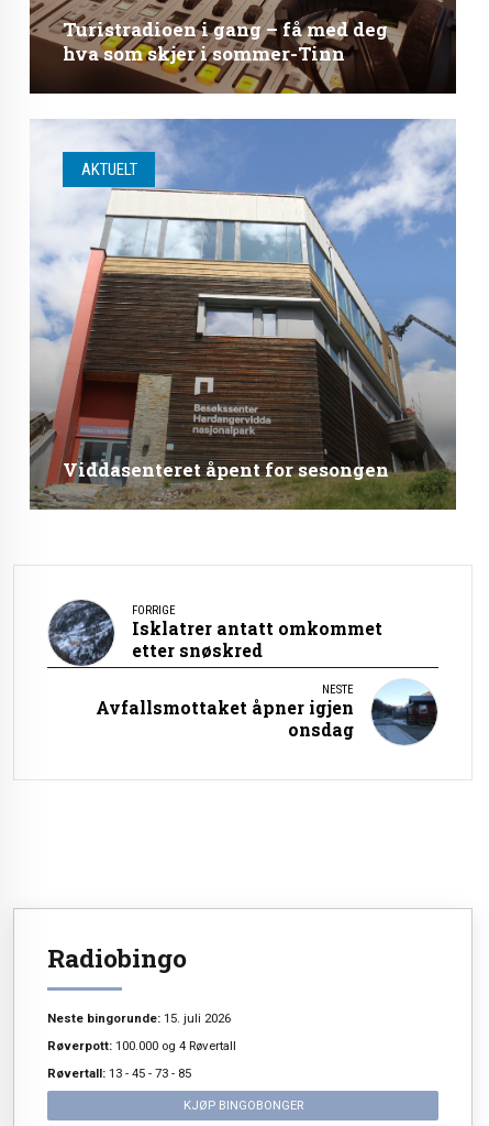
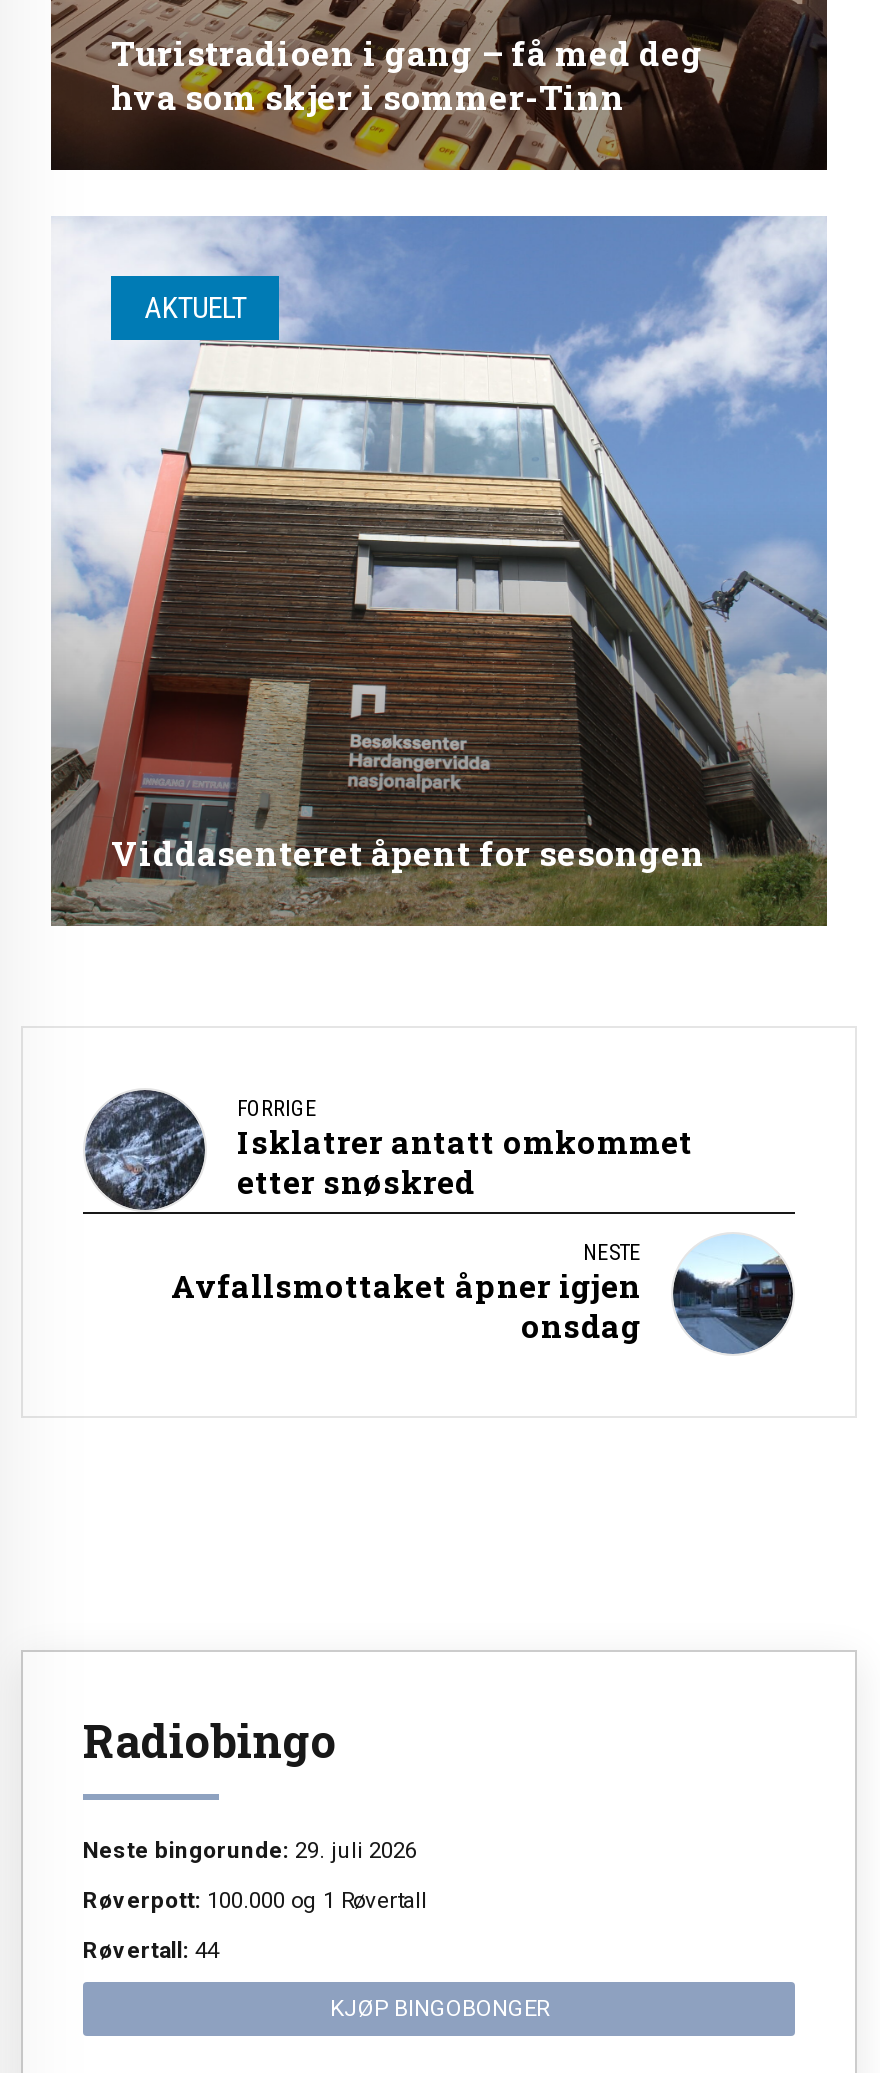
- Neste bingorunde: 15. juli 2026
+ Neste bingorunde: 29. juli 2026

- Røverpott: 100.000 og 4 Røvertall
+ Røverpott: 100.000 og 1 Røvertall

- Røvertall: 13 - 45 - 73 - 85
+ Røvertall: 44
